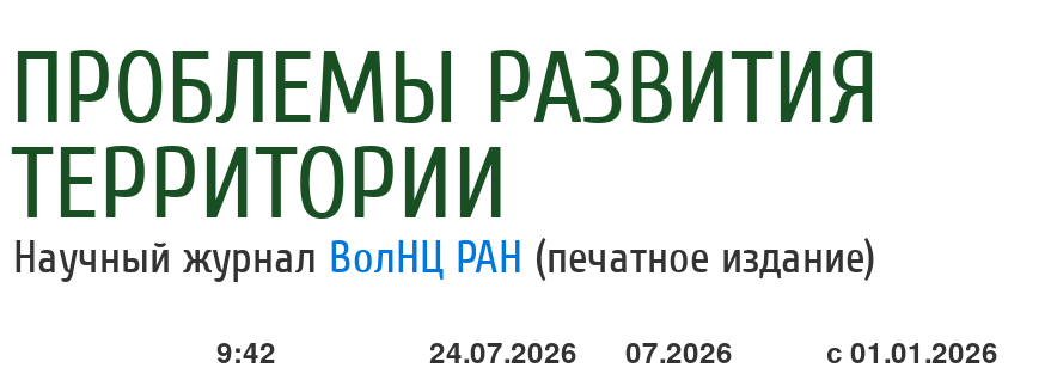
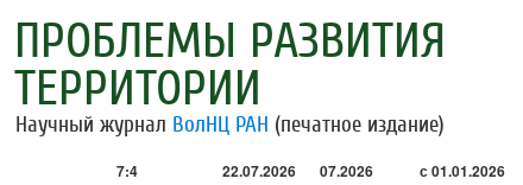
- 9:42
+ 7:4

- 24.07.2026 07.2026
+ 22.07.2026 07.2026
